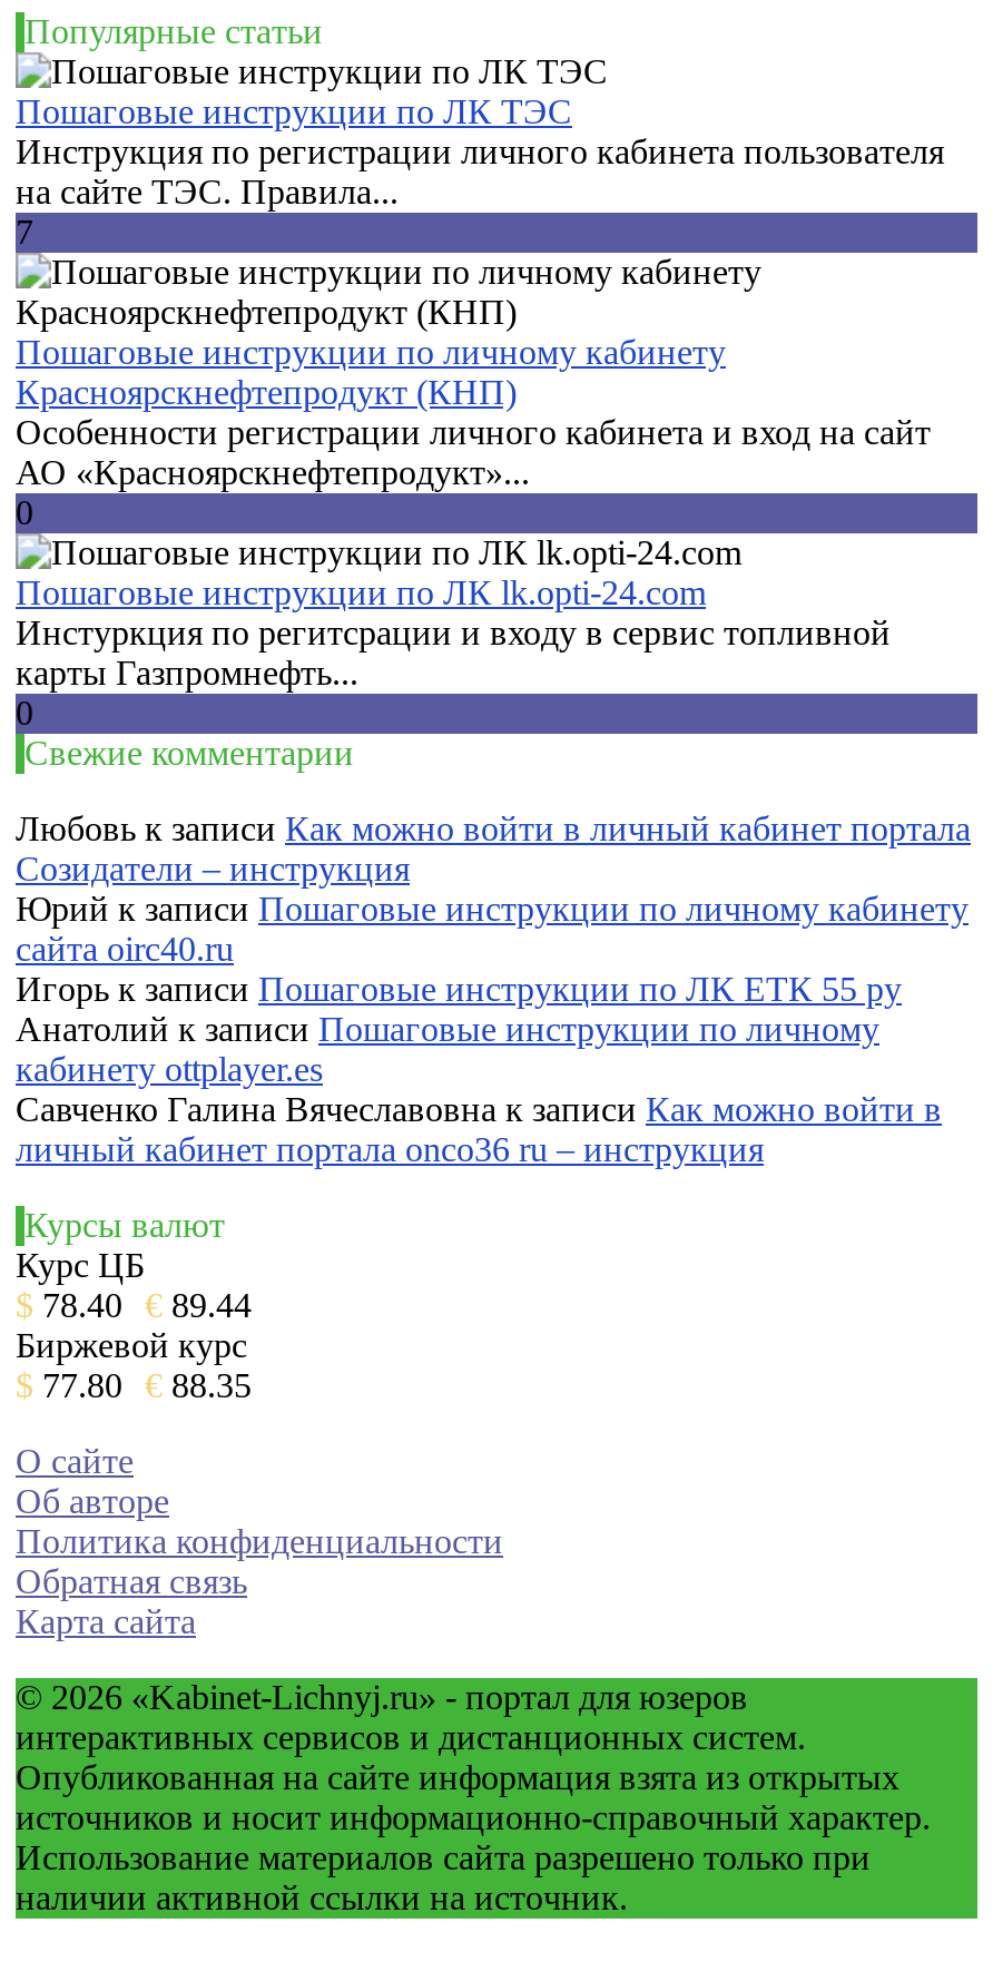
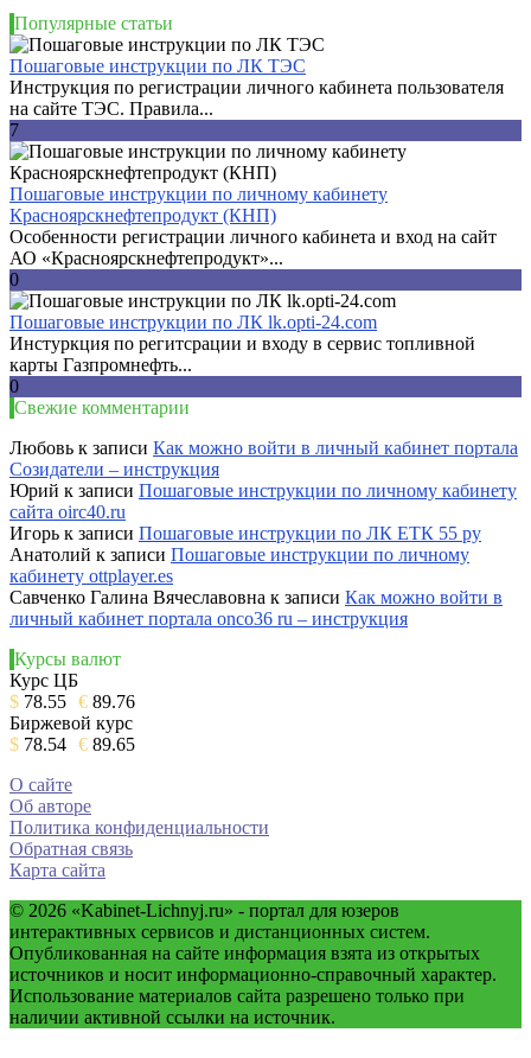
- $ 78.40 € 89.44
+ $ 78.55 € 89.76

- $ 77.80 € 88.35
+ $ 78.54 € 89.65
